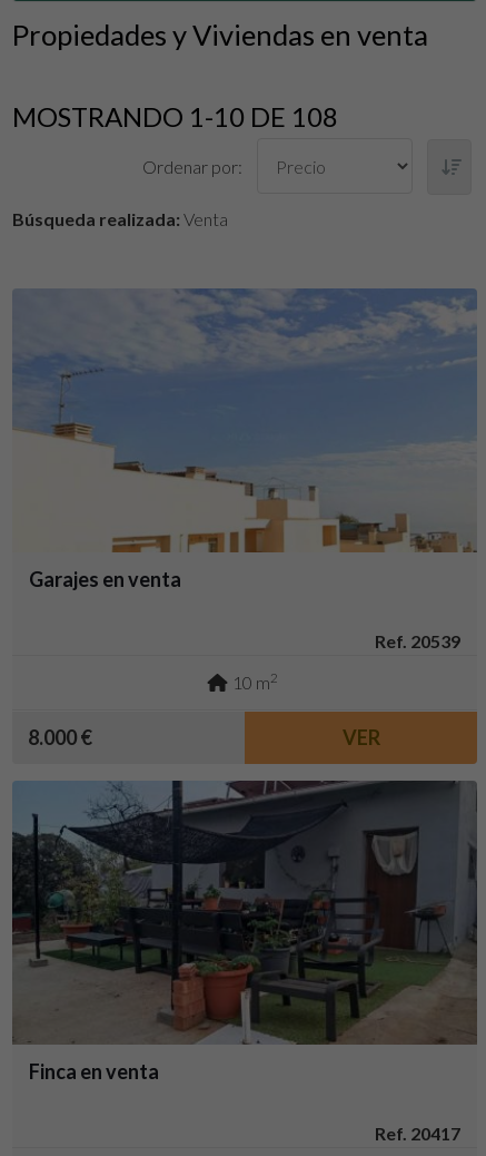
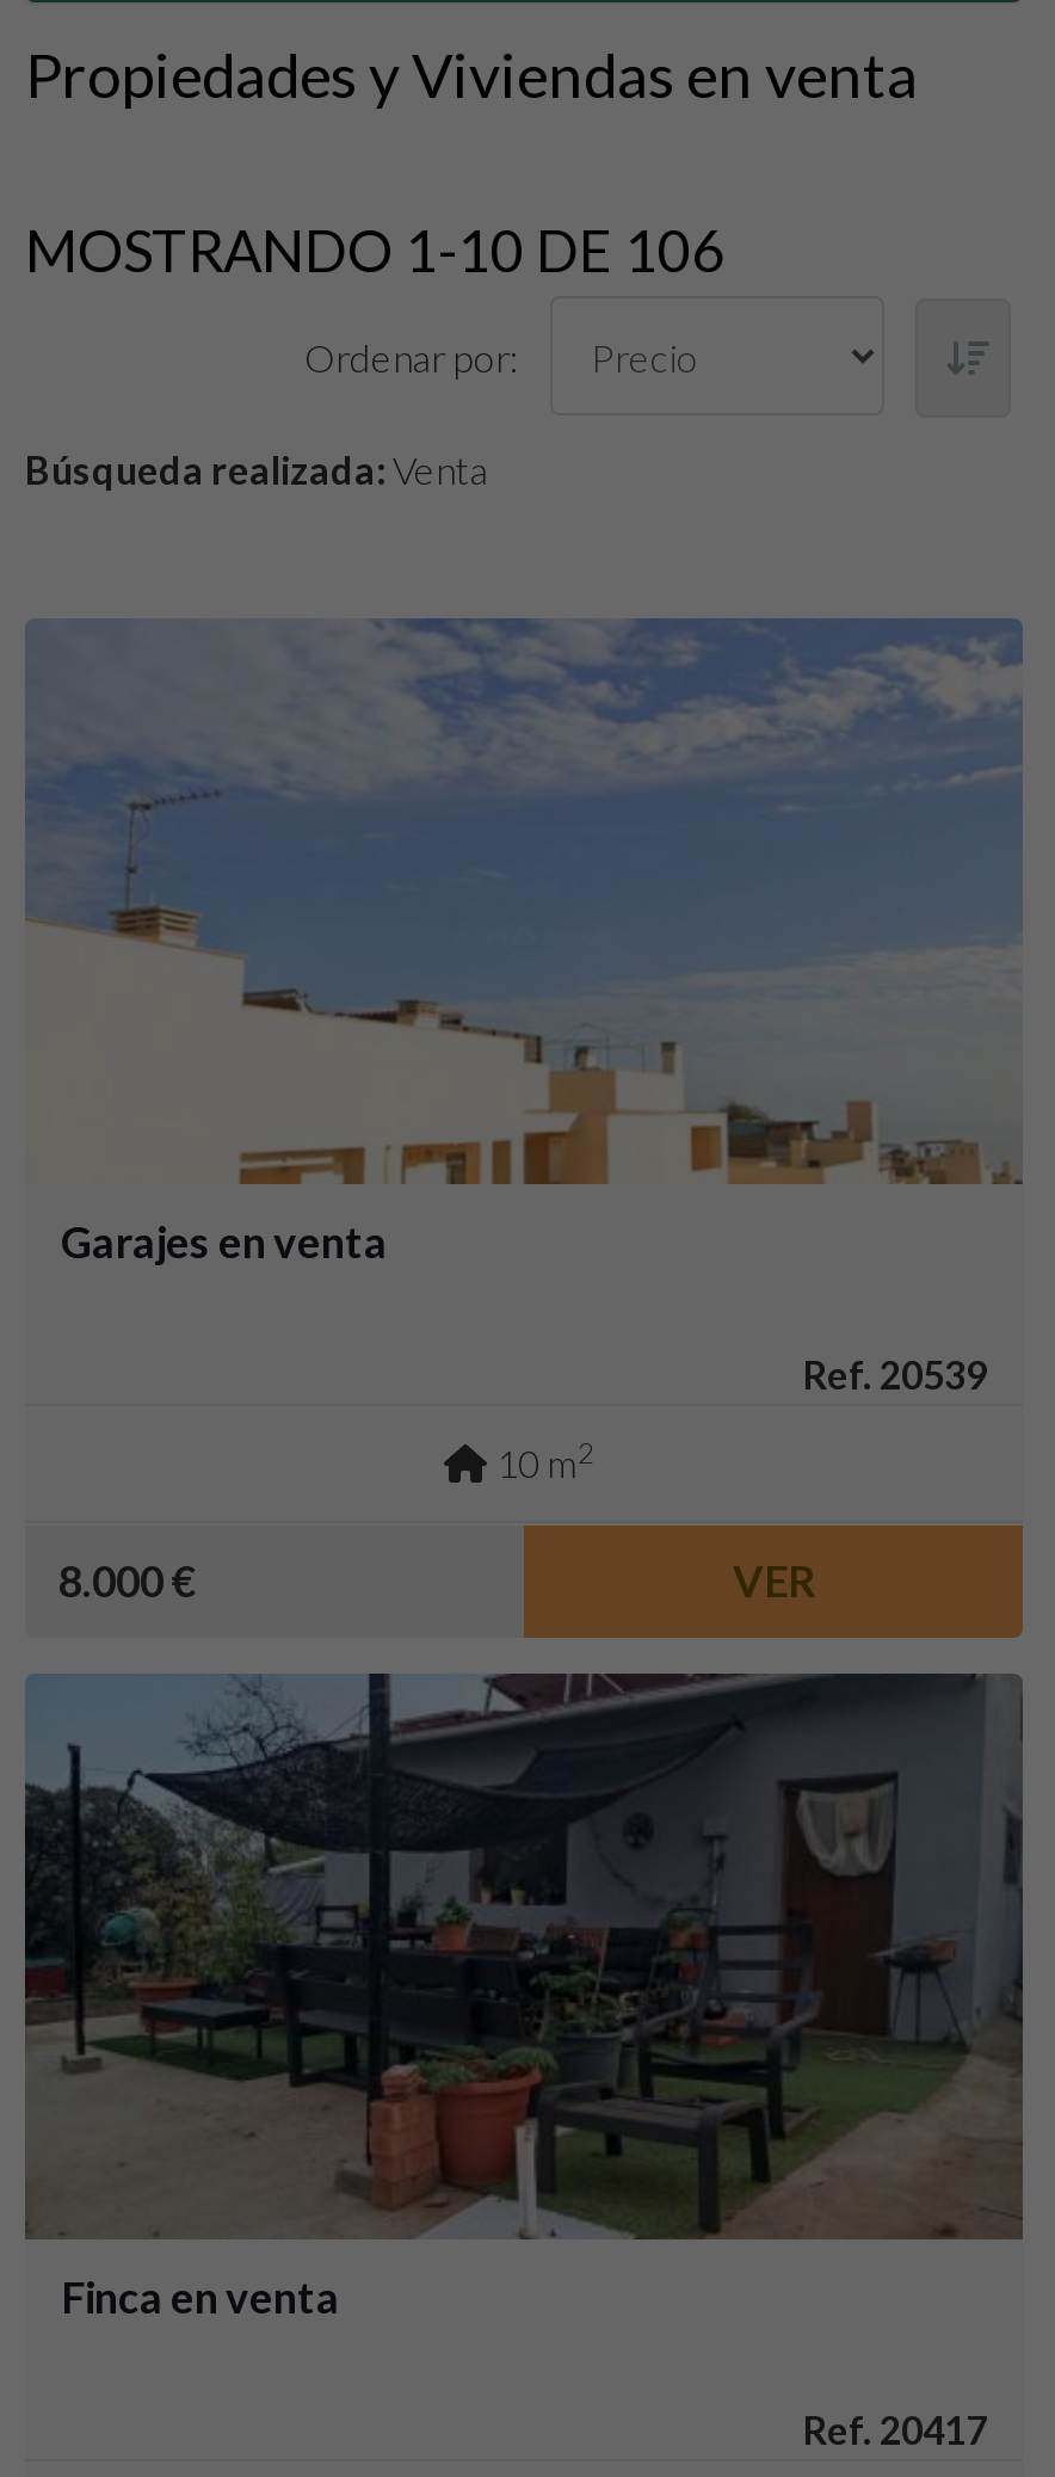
- MOSTRANDO 1-10 DE 108
+ MOSTRANDO 1-10 DE 106
